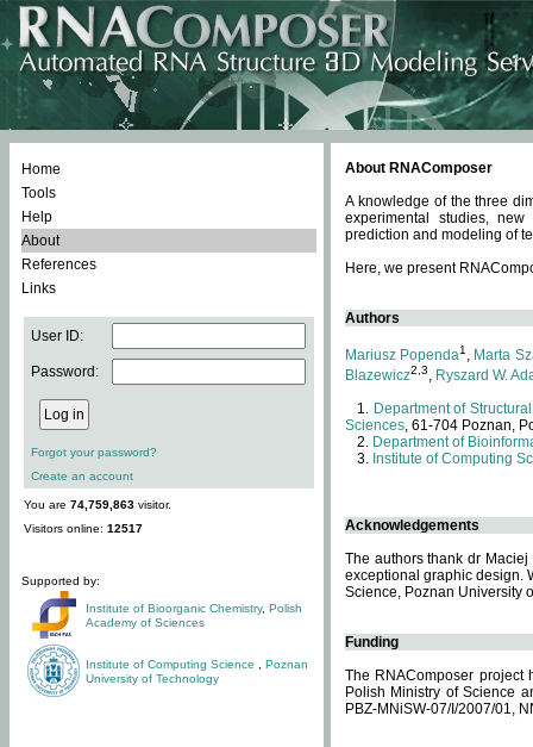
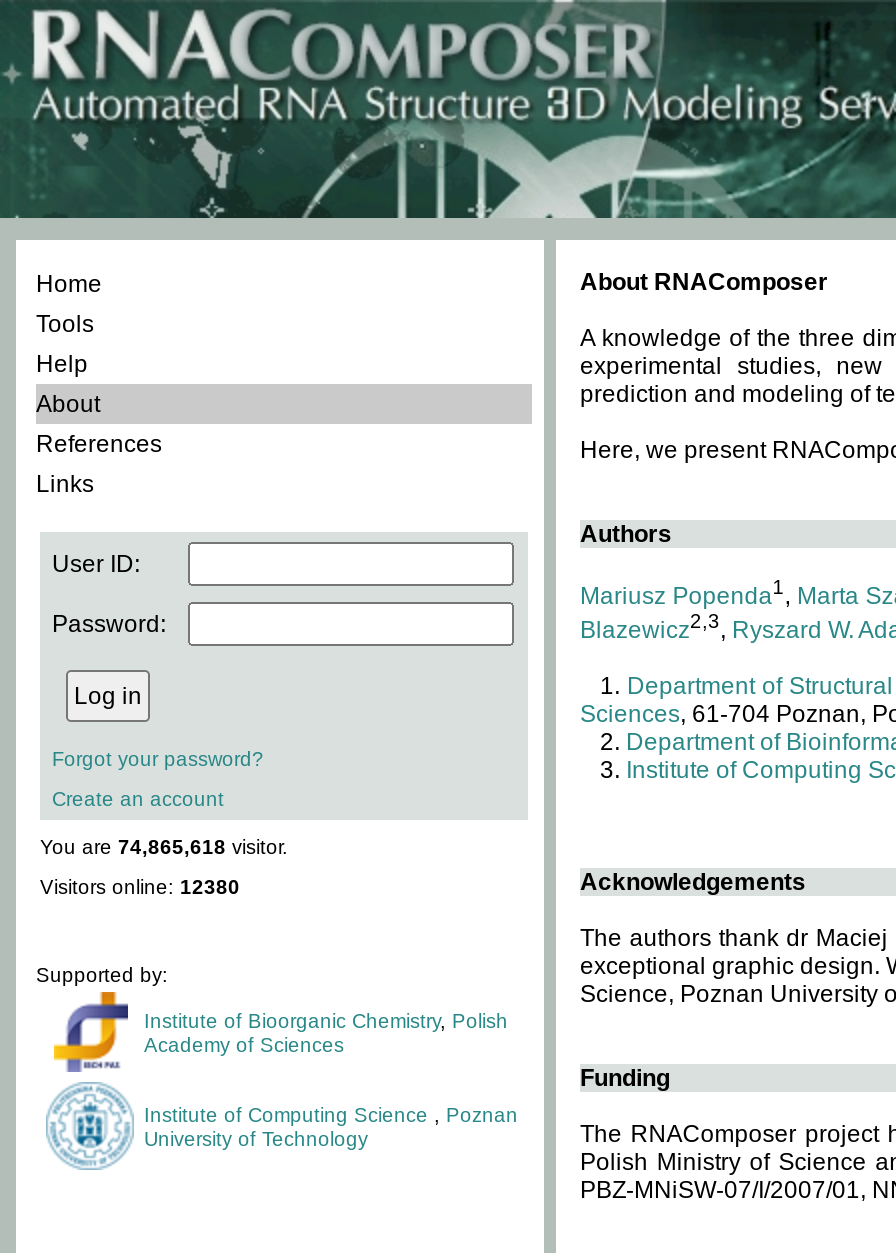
- You are 74,759,863 visitor.
+ You are 74,865,618 visitor.

- Visitors online: 12517
+ Visitors online: 12380
